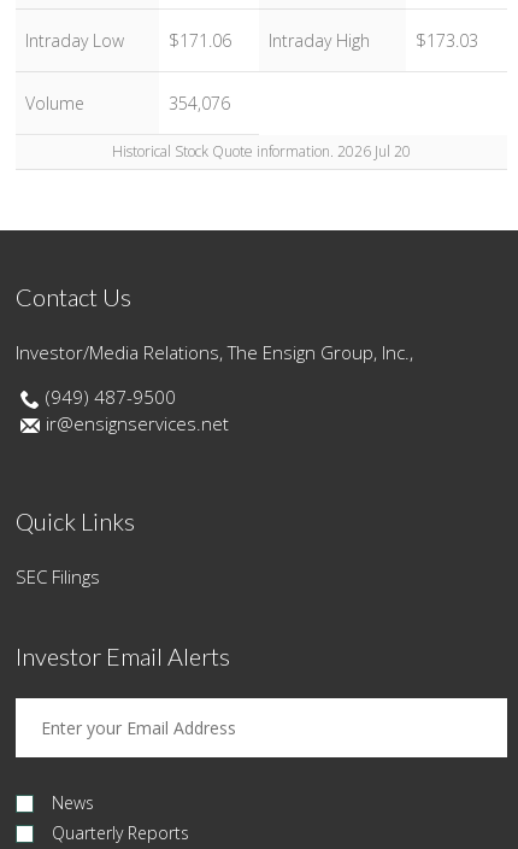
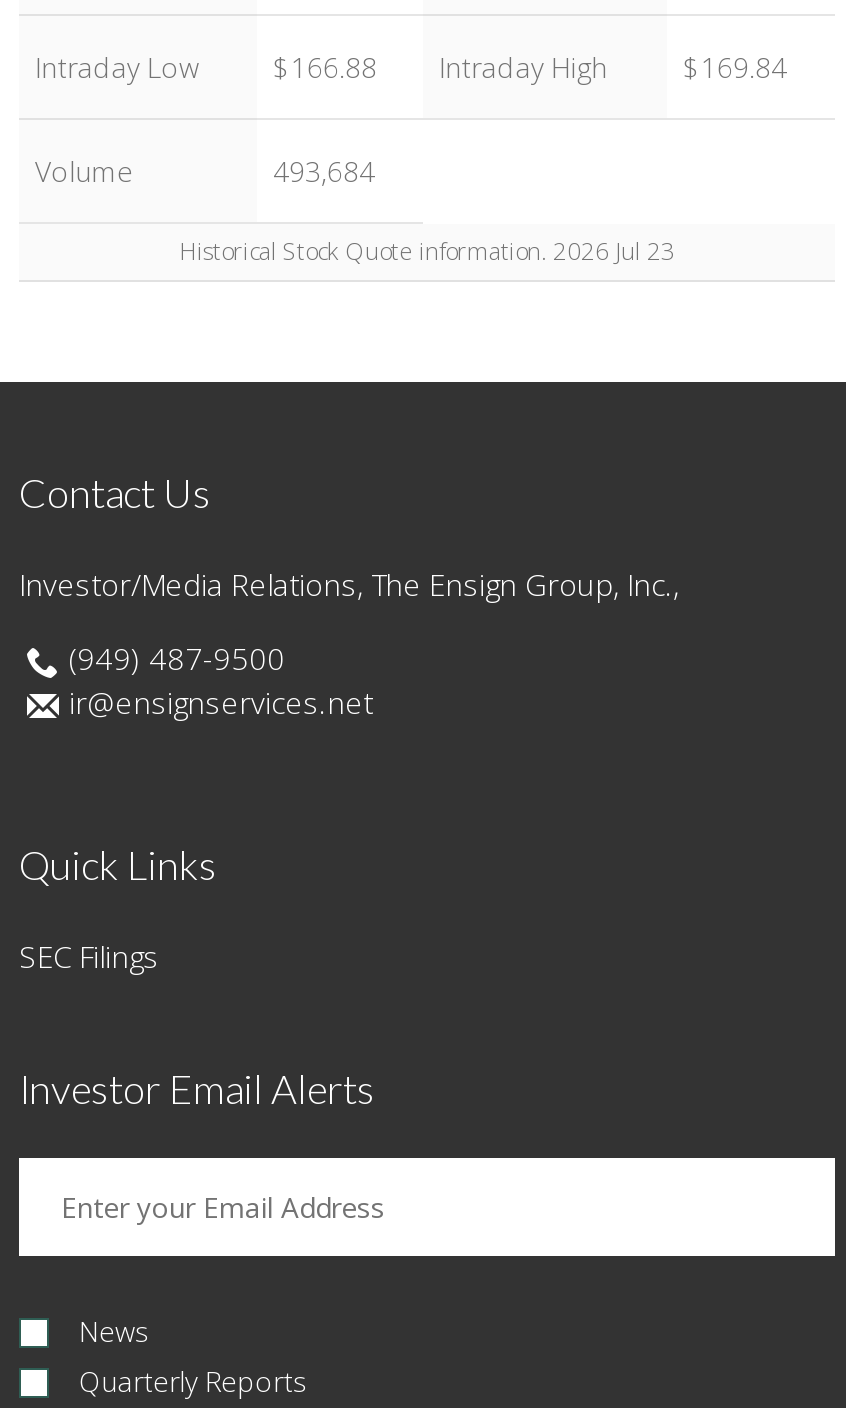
- $171.06
+ $166.88

- $173.03
+ $169.84

- 354,076
+ 493,684

- Historical Stock Quote information. 2026 Jul 20
+ Historical Stock Quote information. 2026 Jul 23
